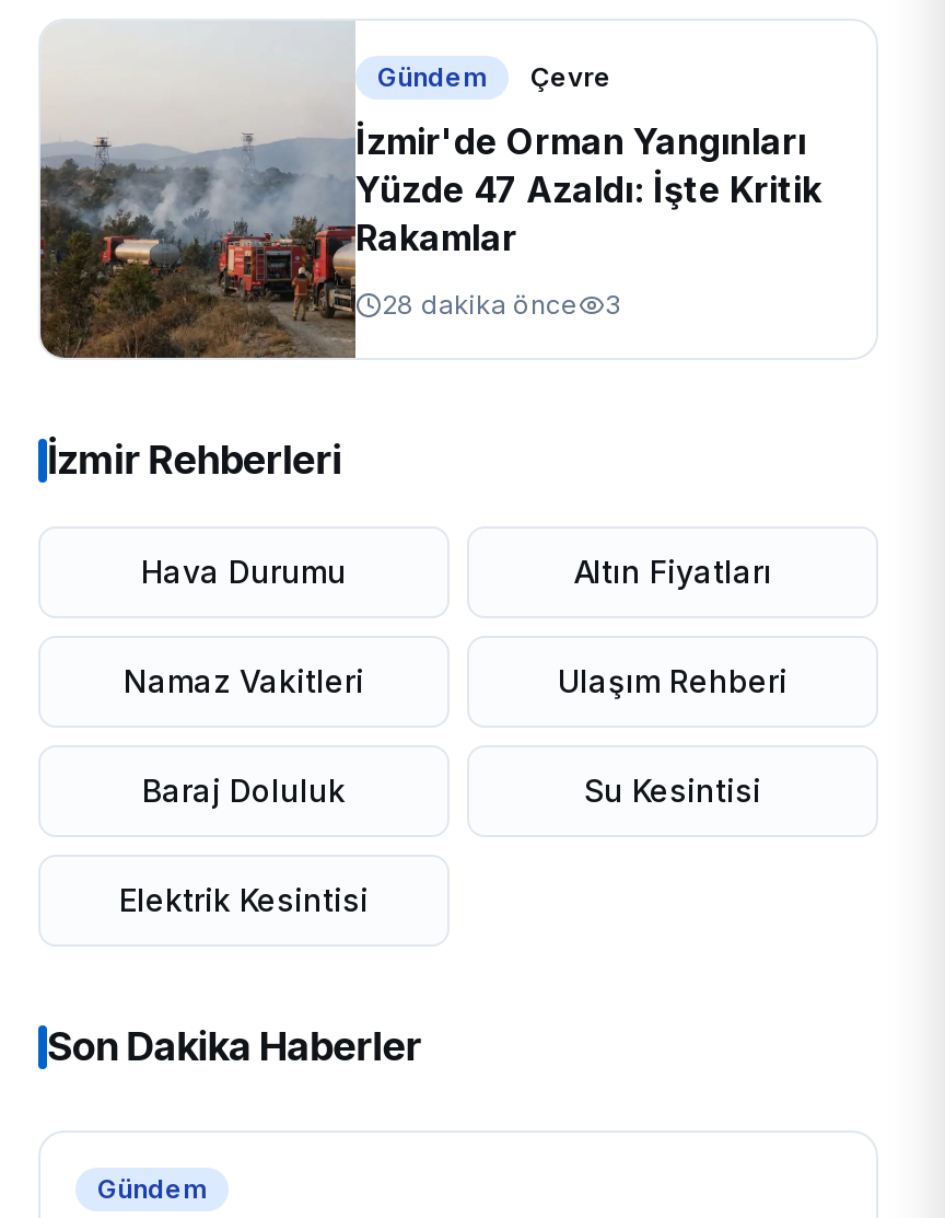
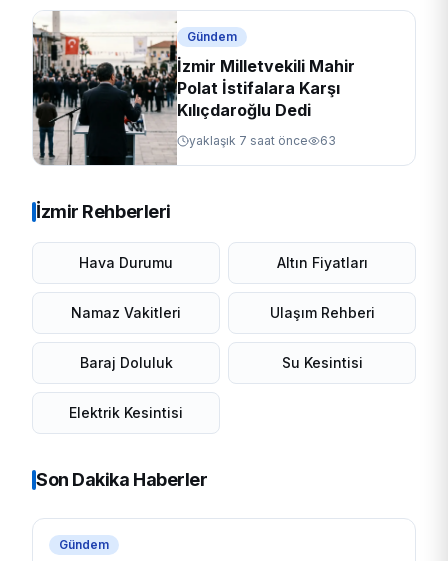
- [image]
- Çevre
- İzmir'de Orman Yangınları
- Yüzde 47 Azaldı: İşte Kritik
- Rakamlar
- 28 dakika önce
- 3
+ [image]
+ İzmir Milletvekili Mahir
+ Polat İstifalara Karşı
+ Kılıçdaroğlu Dedi
+ yaklaşık 7 saat önce
+ 63
